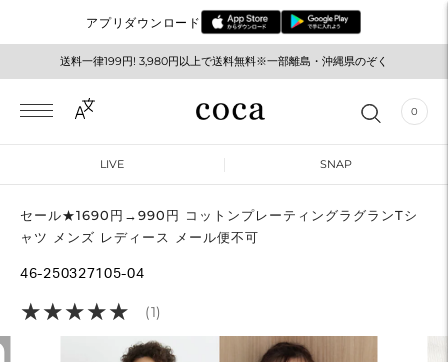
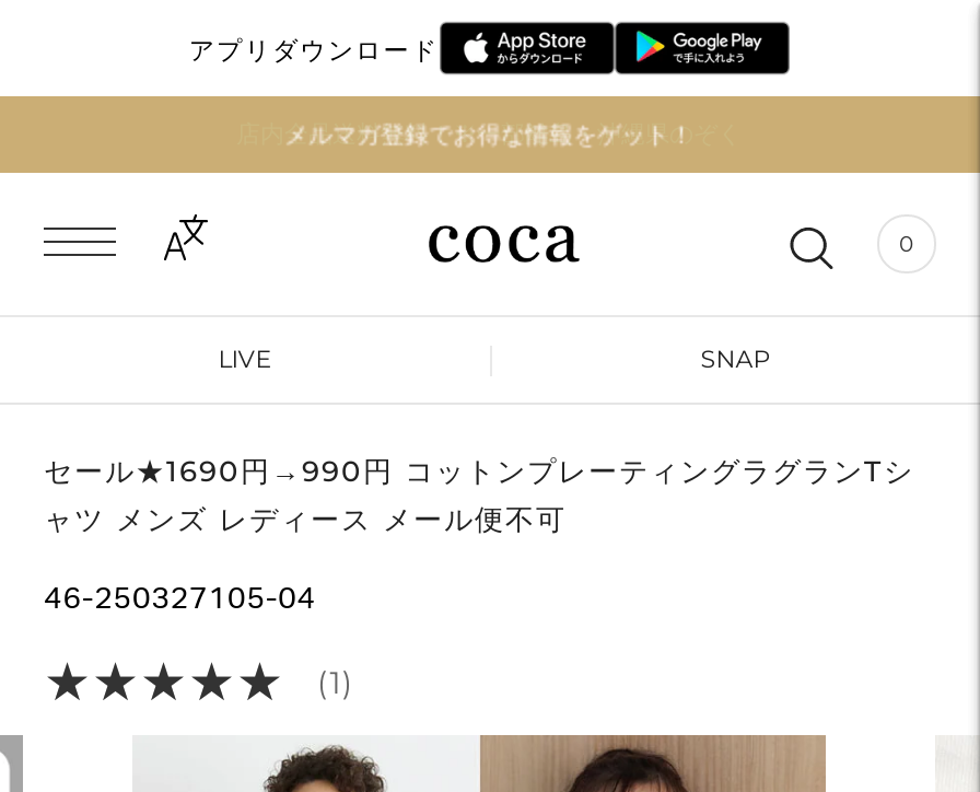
- 送料一律199円! 3,980円以上で送料無料※一部離島・沖縄県のぞく
+ メルマガ登録でお得な情報をゲット！
